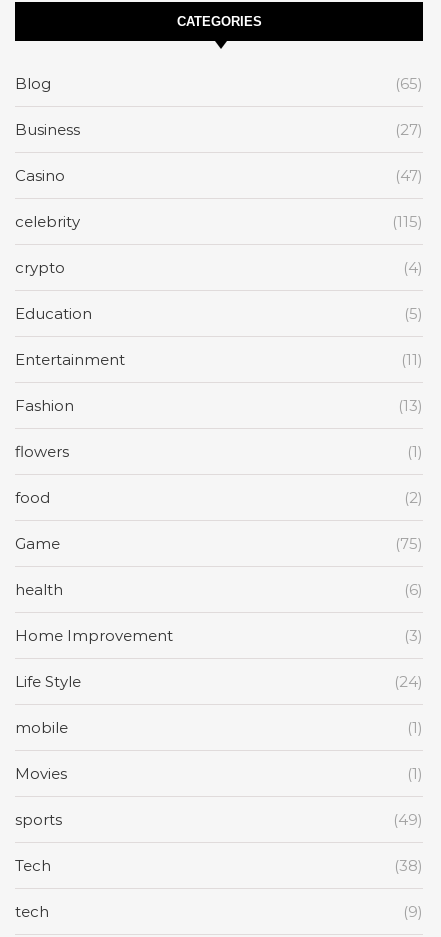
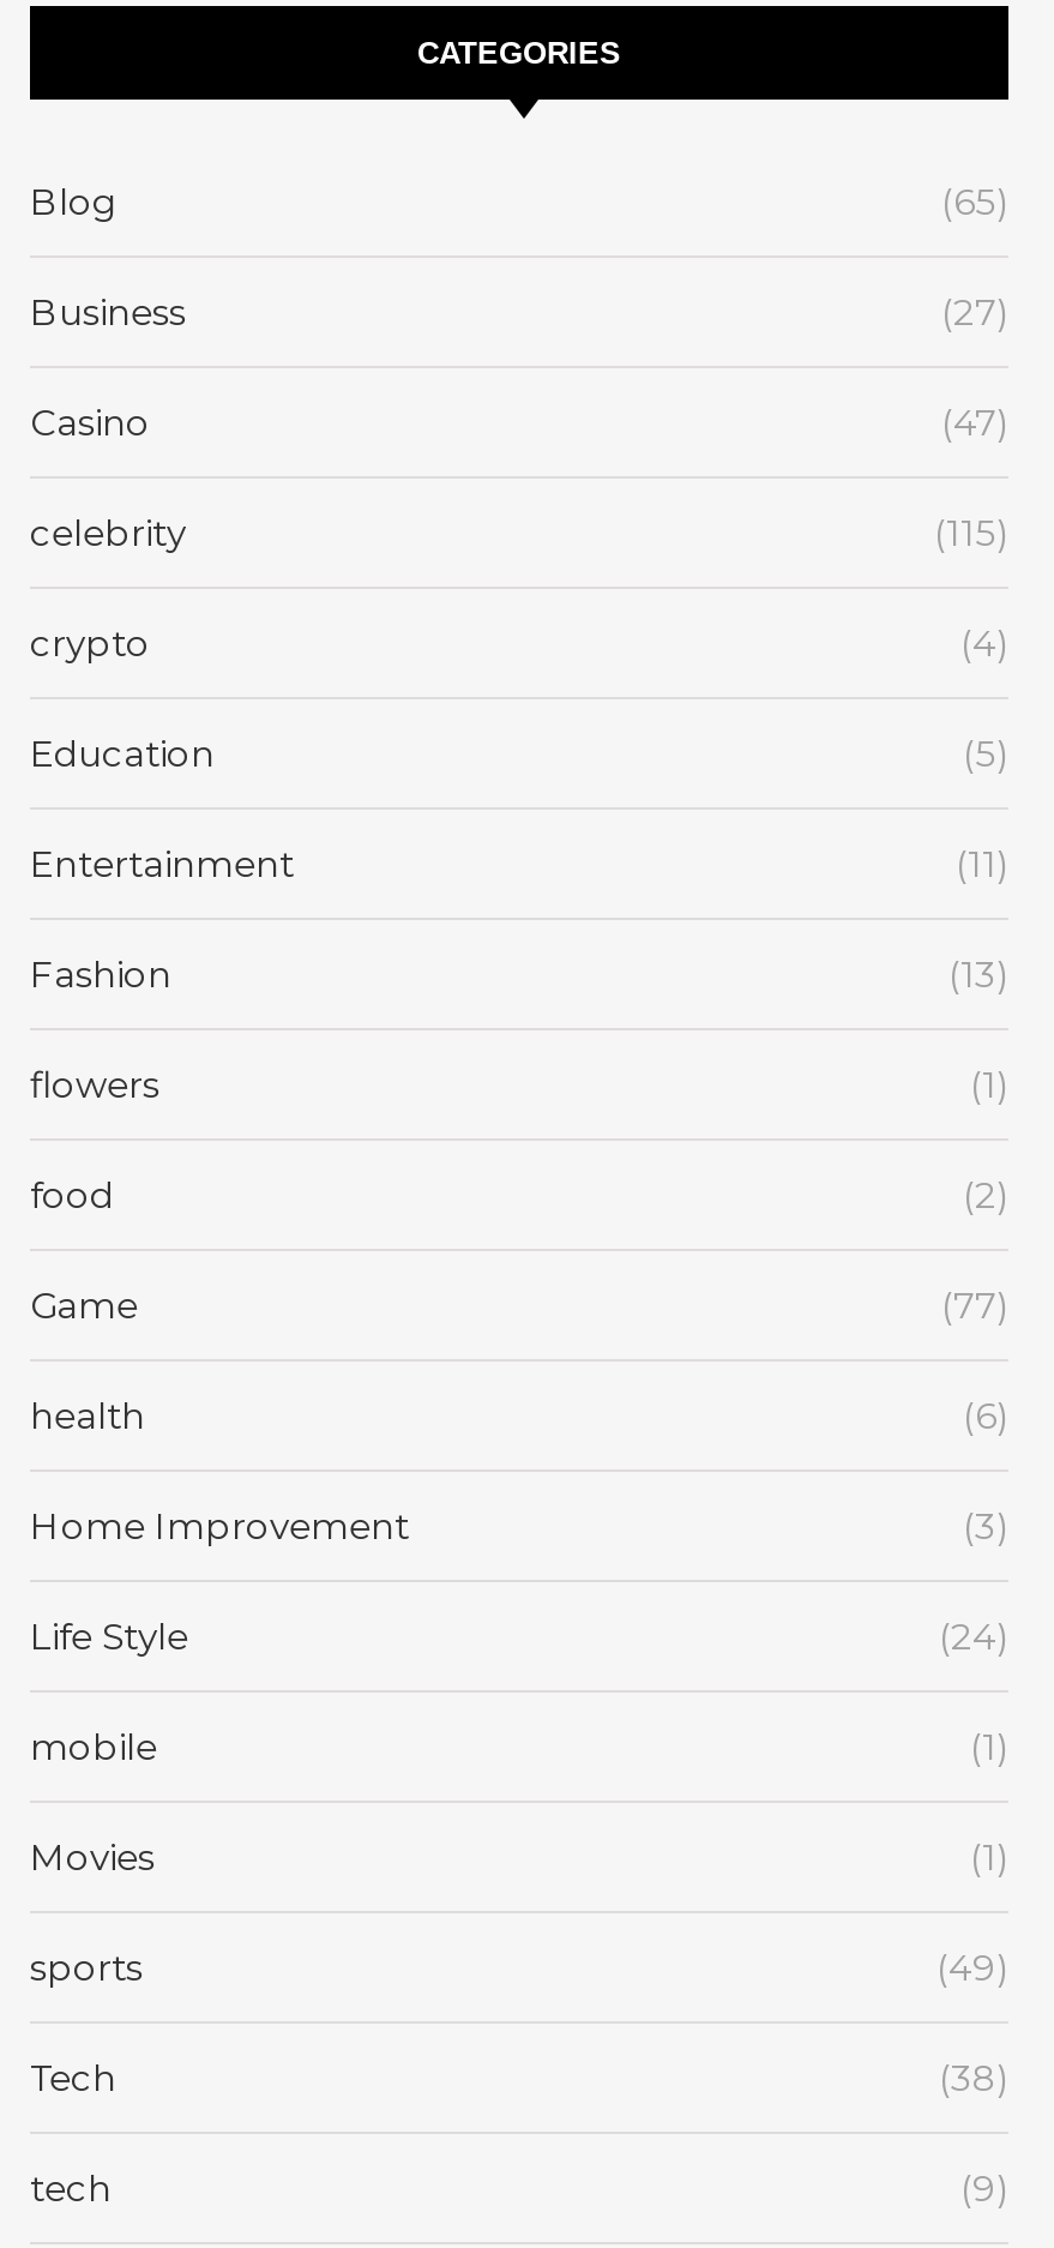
- (75)
+ (77)
